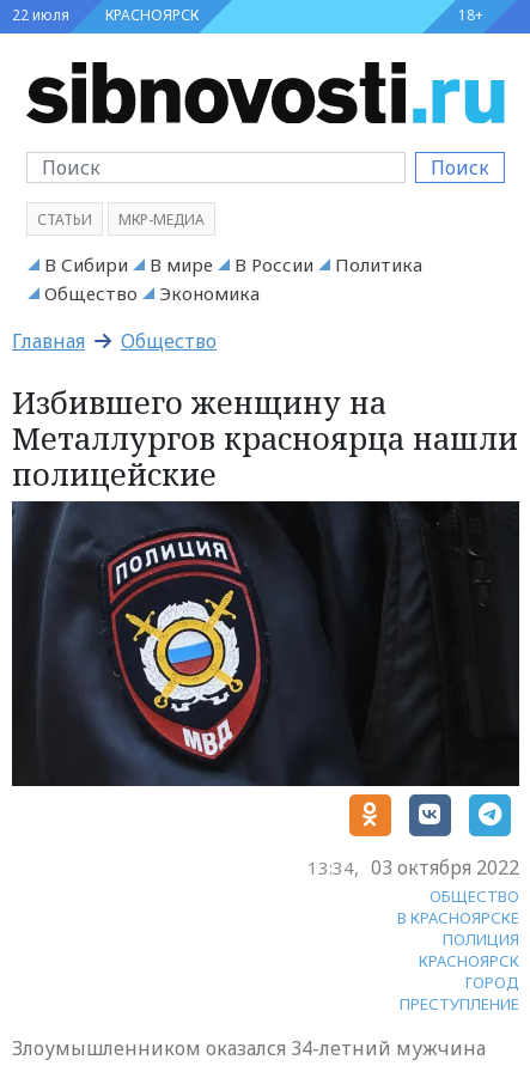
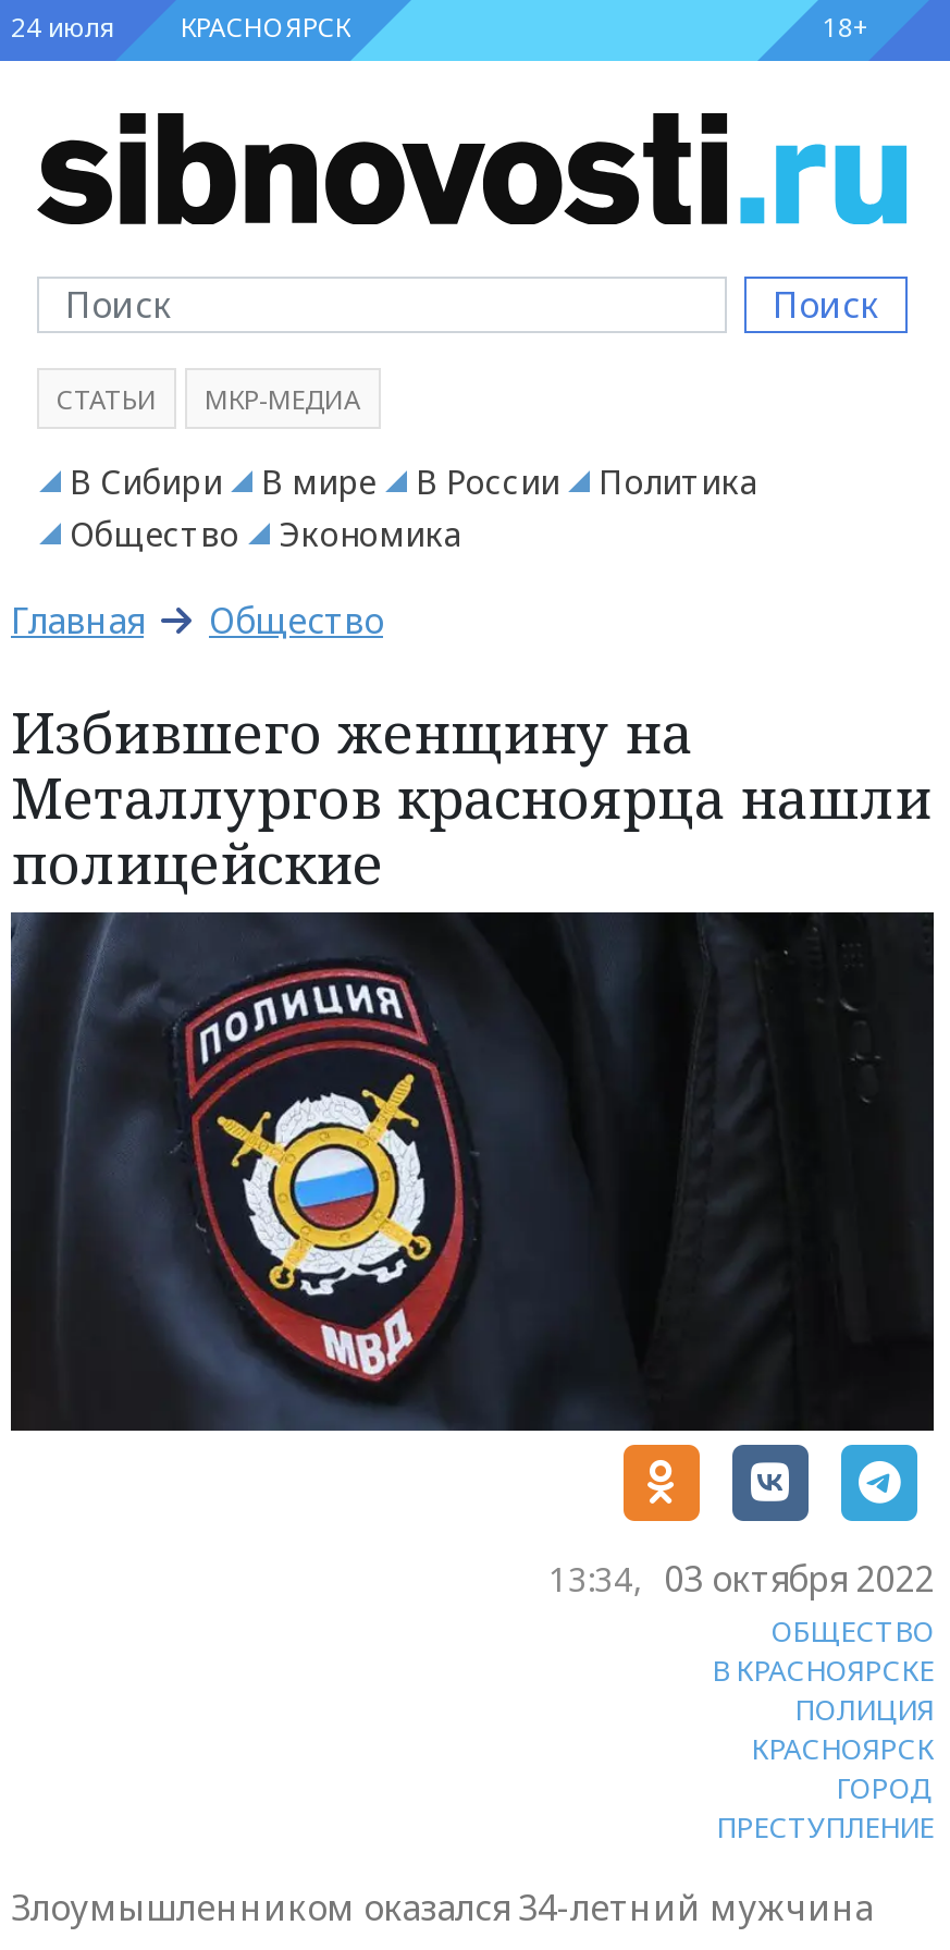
- 22 июля КРАСНОЯРСК
+ 24 июля КРАСНОЯРСК
